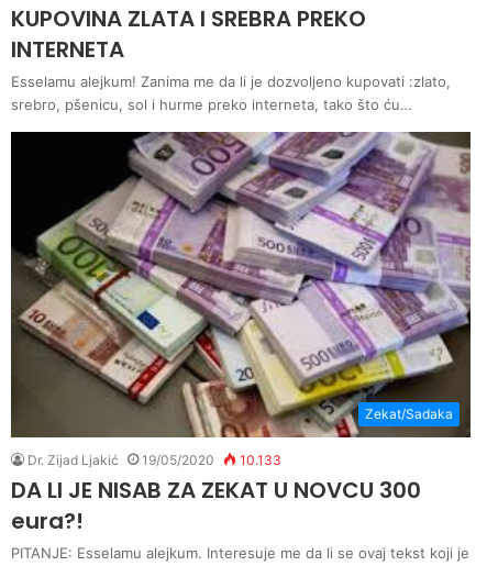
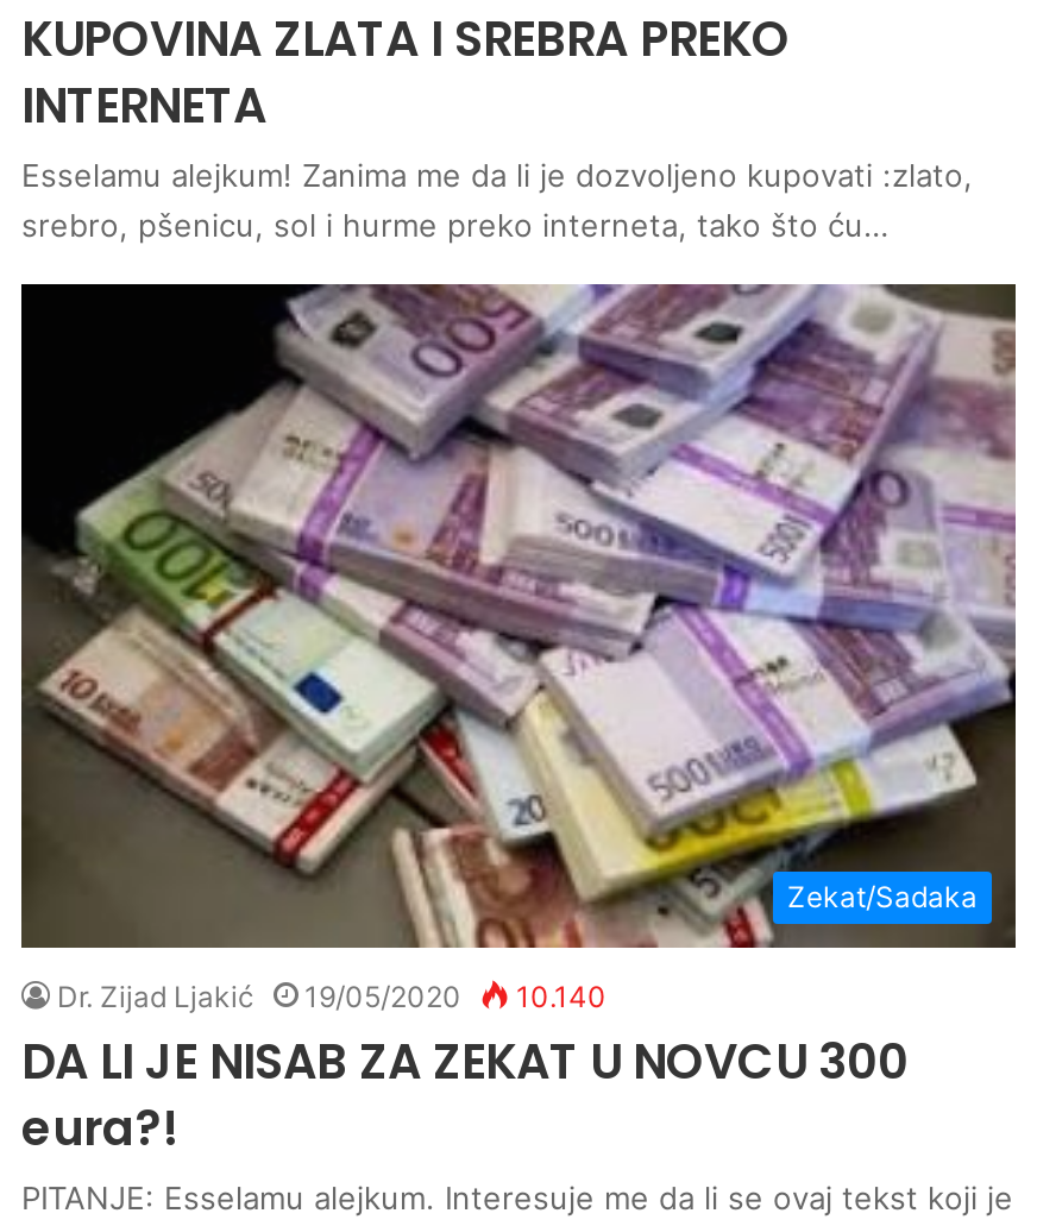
- Dr. Zijad Ljakić 19/05/2020 10.133
+ Dr. Zijad Ljakić 19/05/2020 10.140
